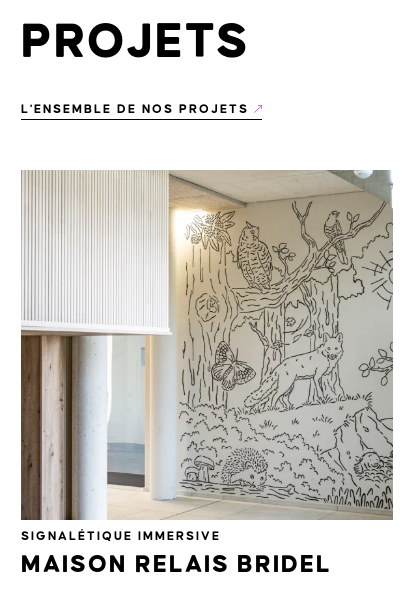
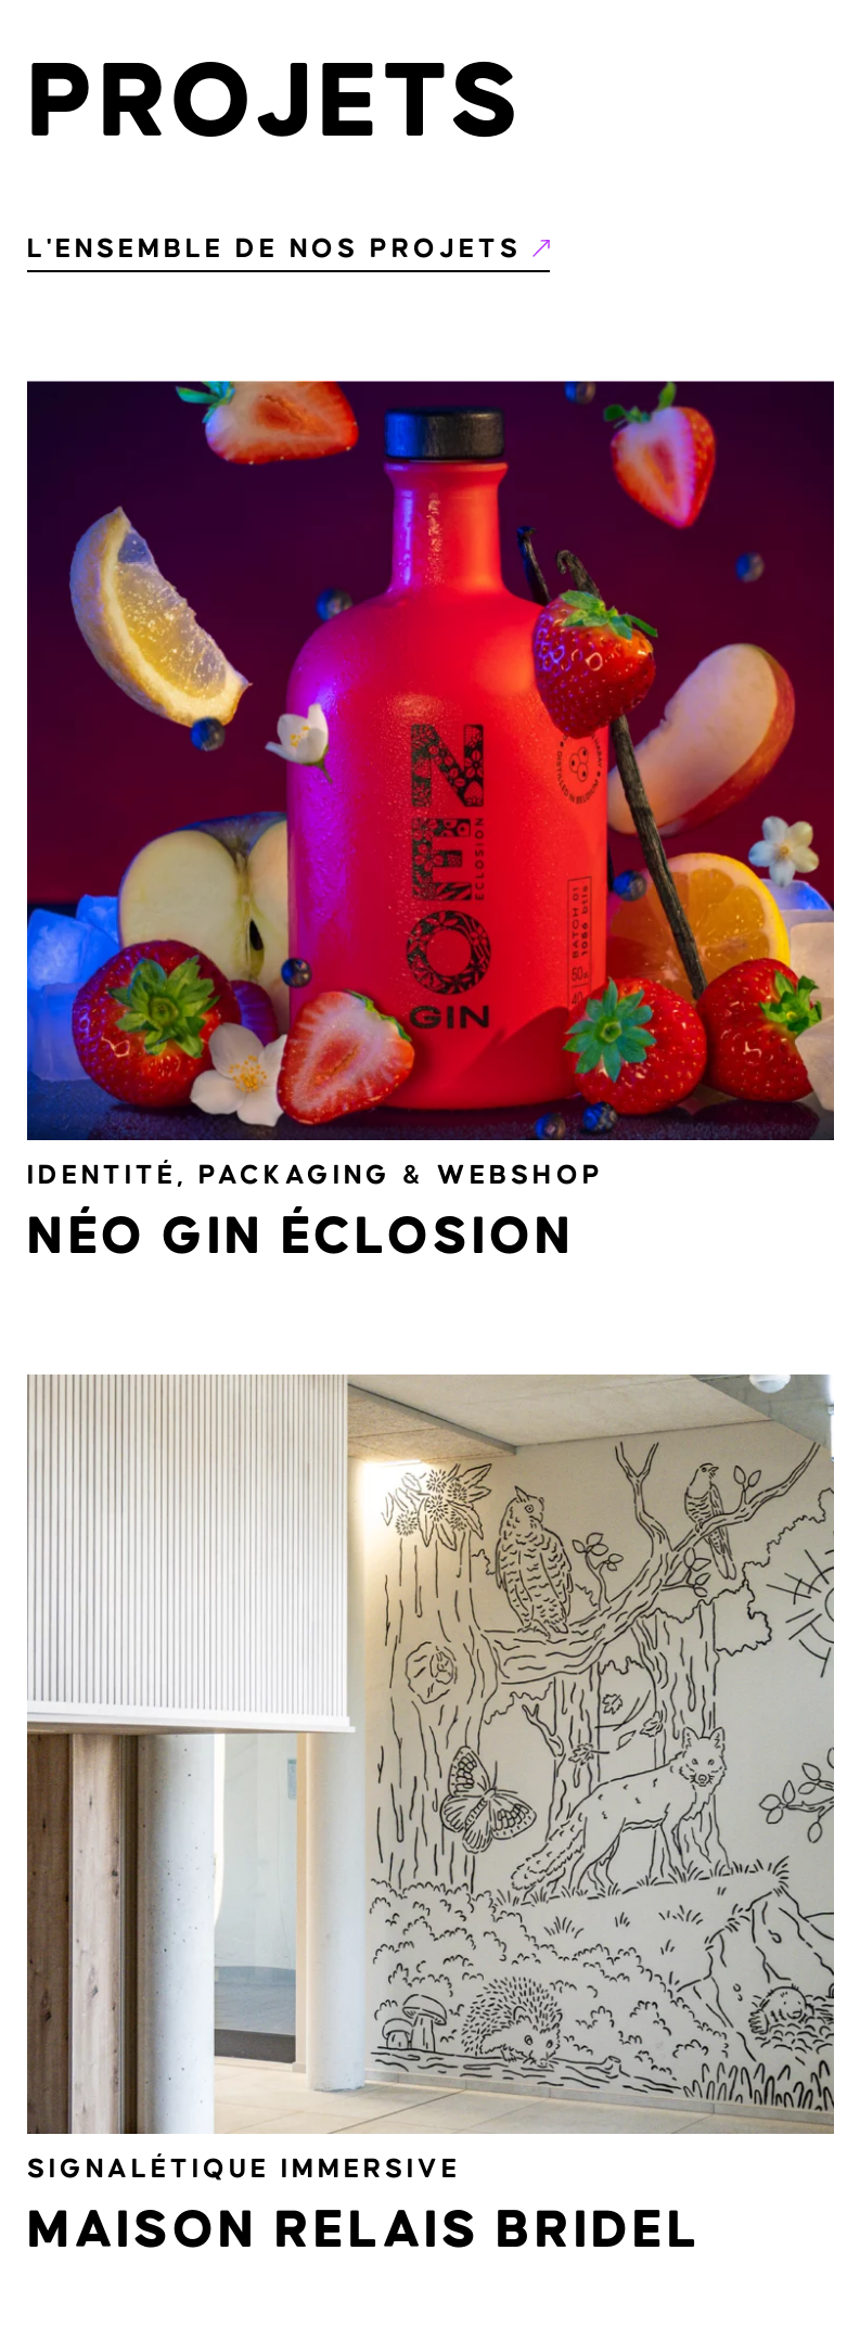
+ [image]
+ IDENTITÉ, PACKAGING & WEBSHOP
+ NÉO GIN ÉCLOSION
